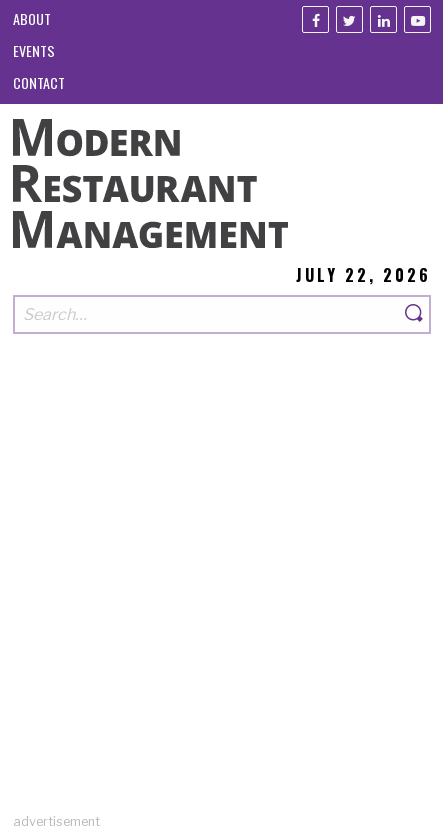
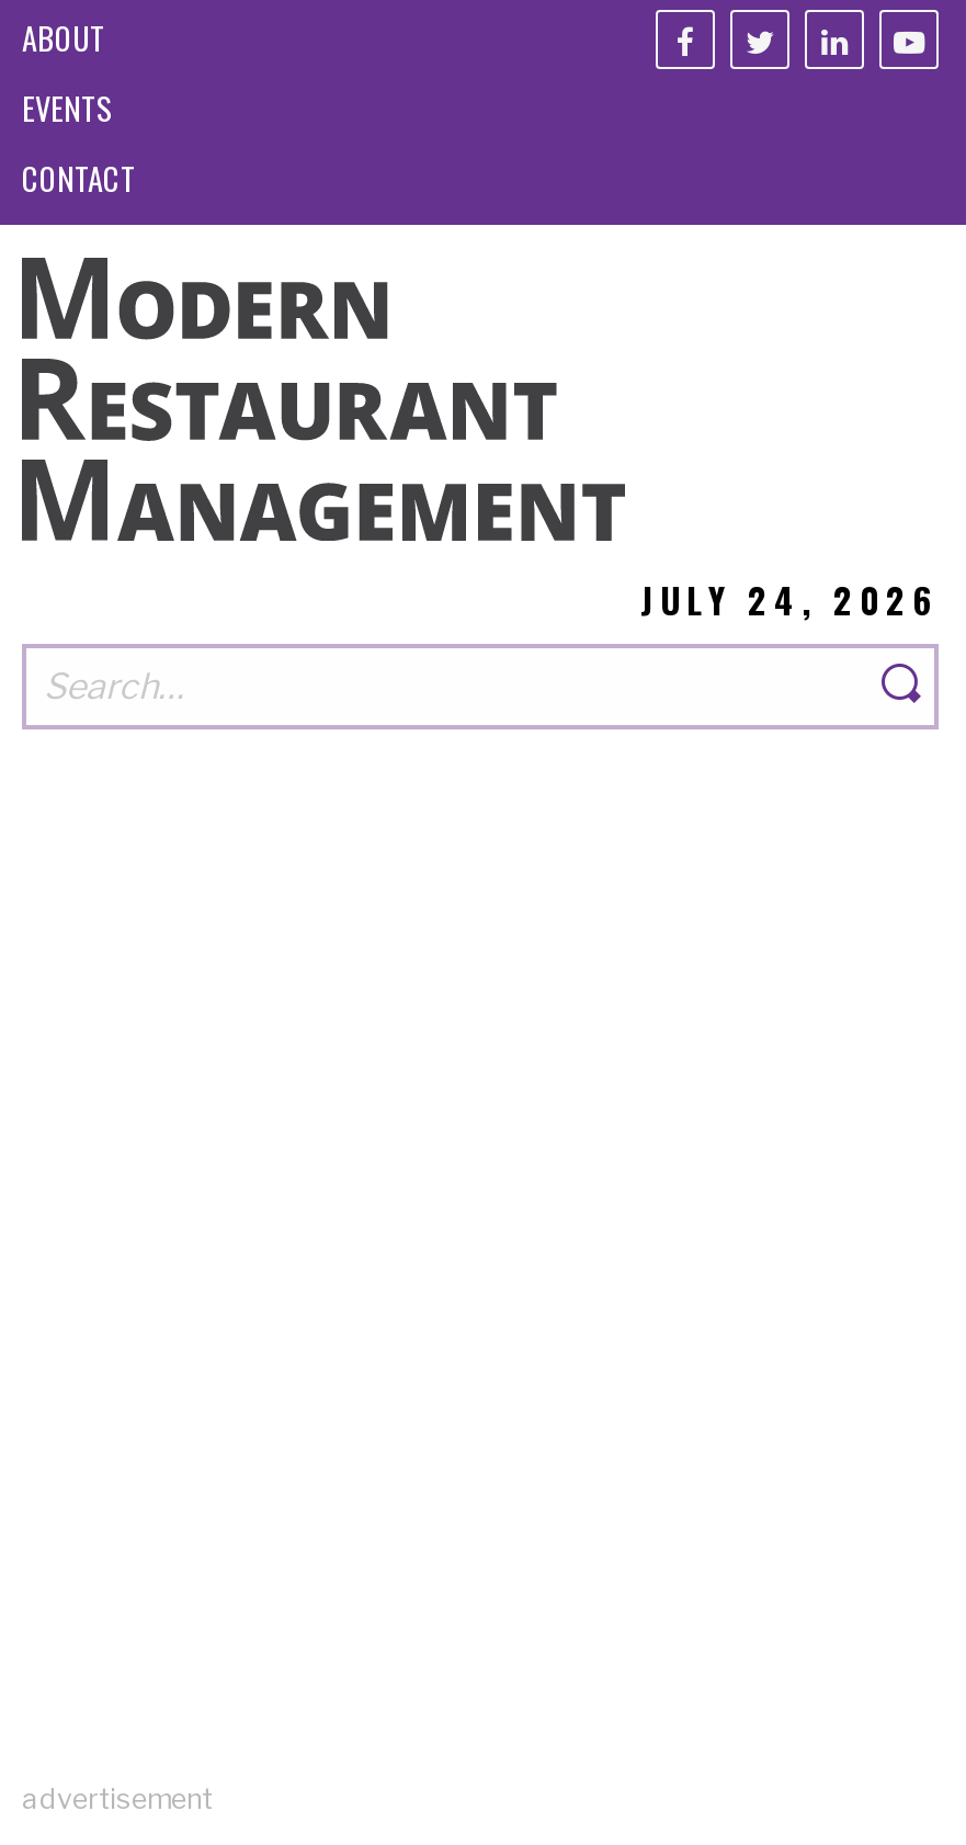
- JULY 22, 2026
+ JULY 24, 2026
